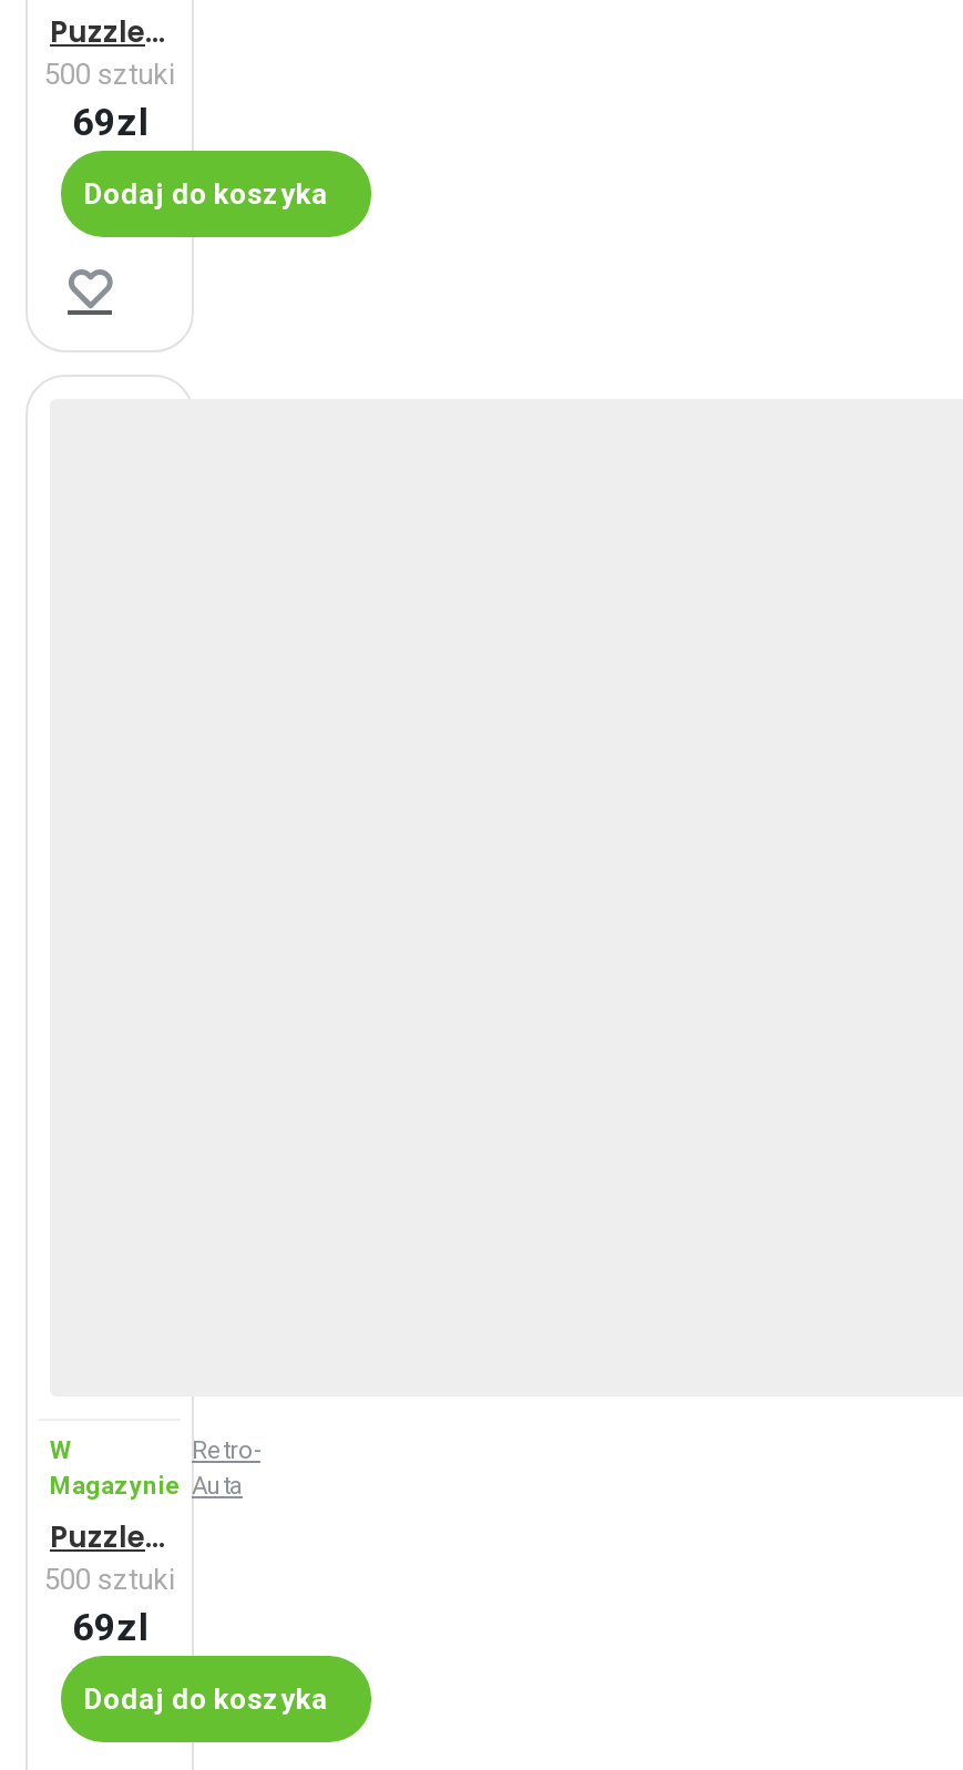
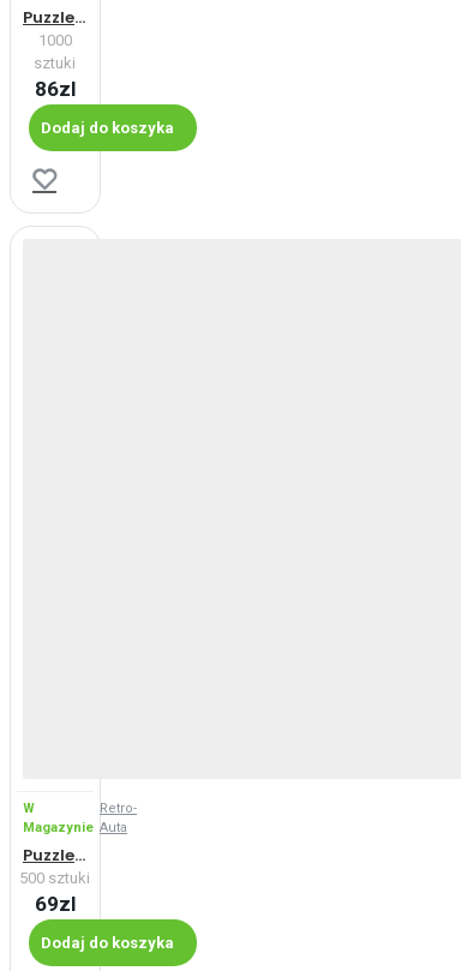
- 500 sztuki
- 69zl
+ 1000
+ sztuki
+ 86zl
